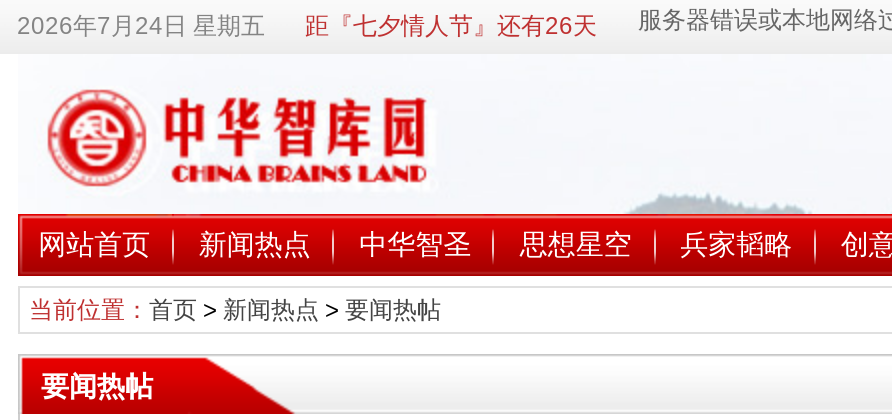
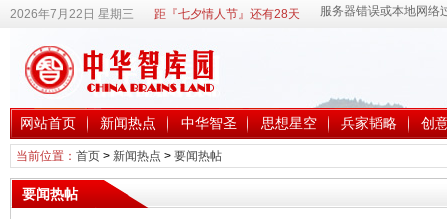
- 2026年7月24日 星期五
+ 2026年7月22日 星期三

- 距『七夕情人节』还有26天
+ 距『七夕情人节』还有28天
